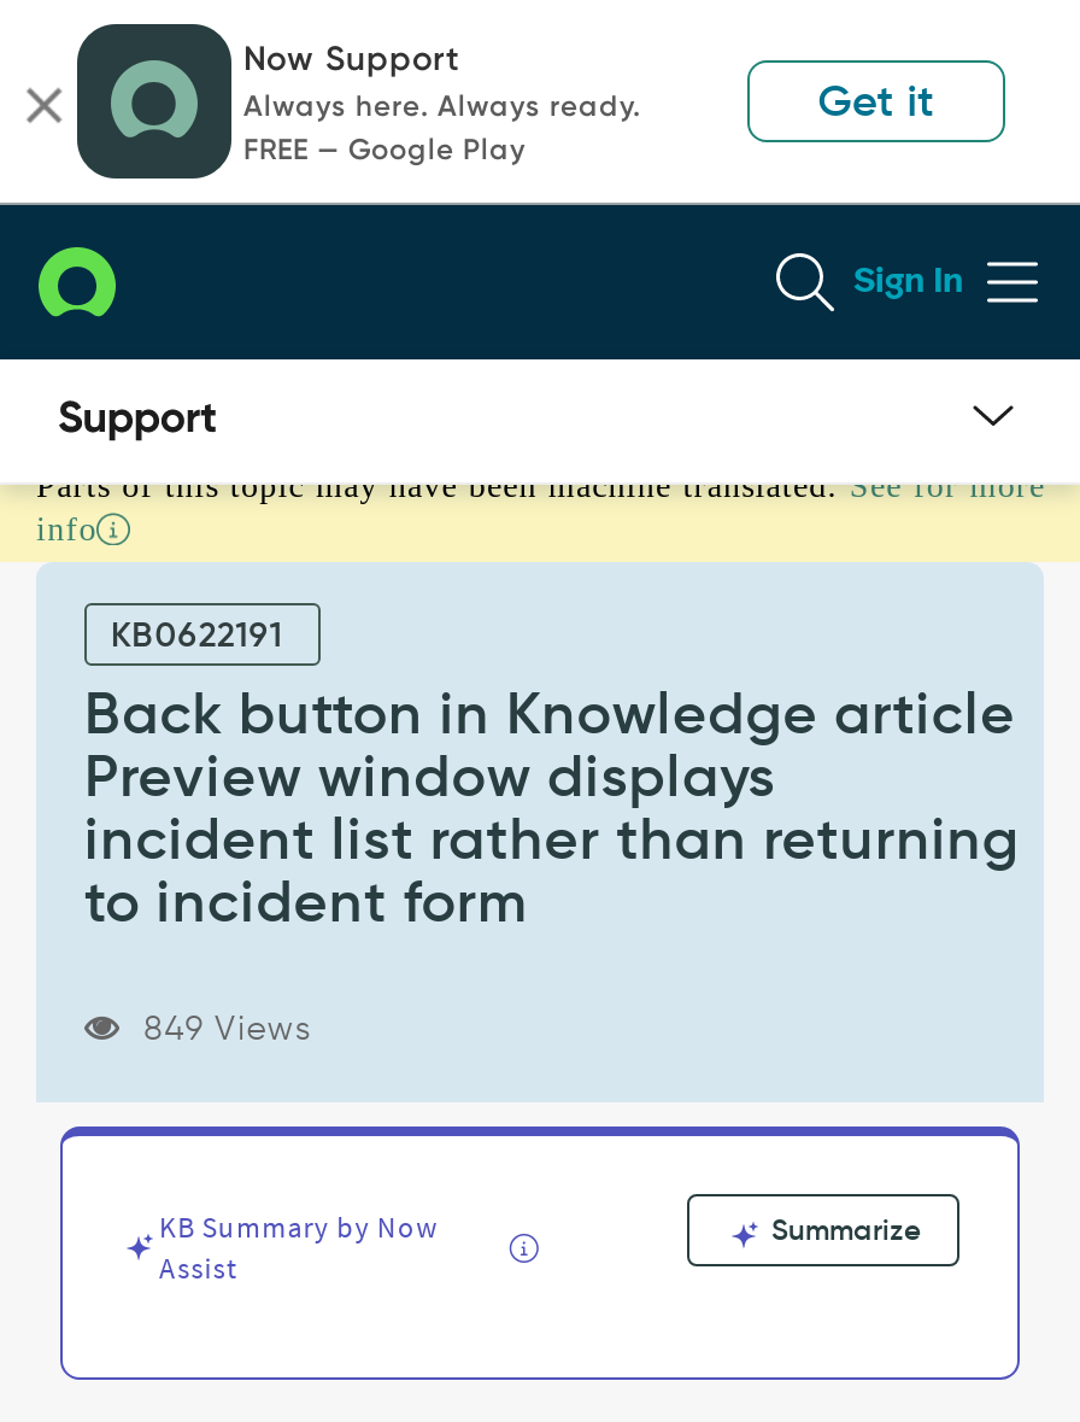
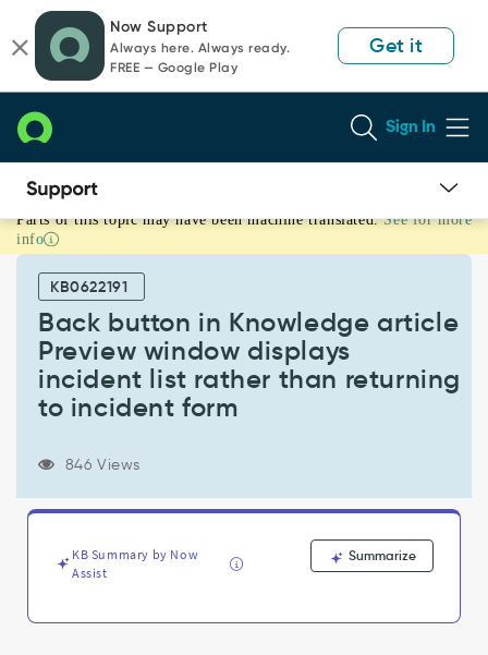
- 849 Views
+ 846 Views
